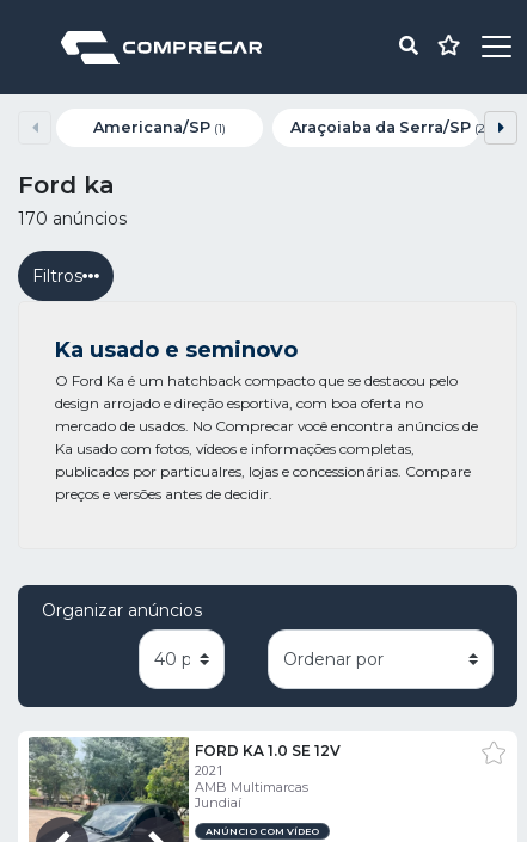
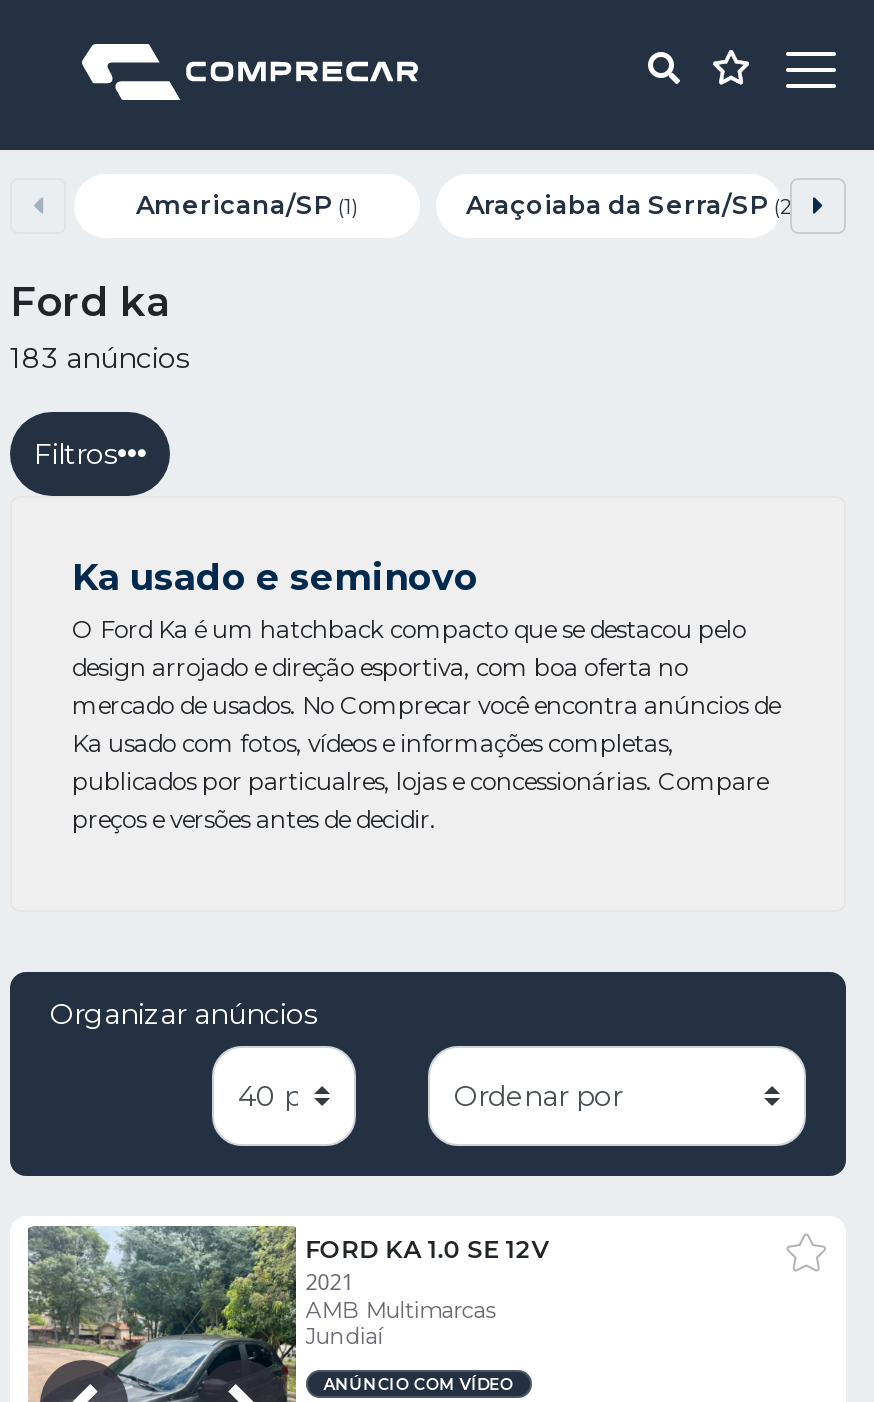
- 170 anúncios
+ 183 anúncios
